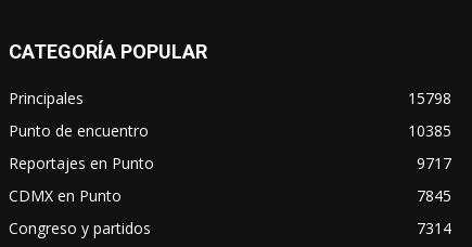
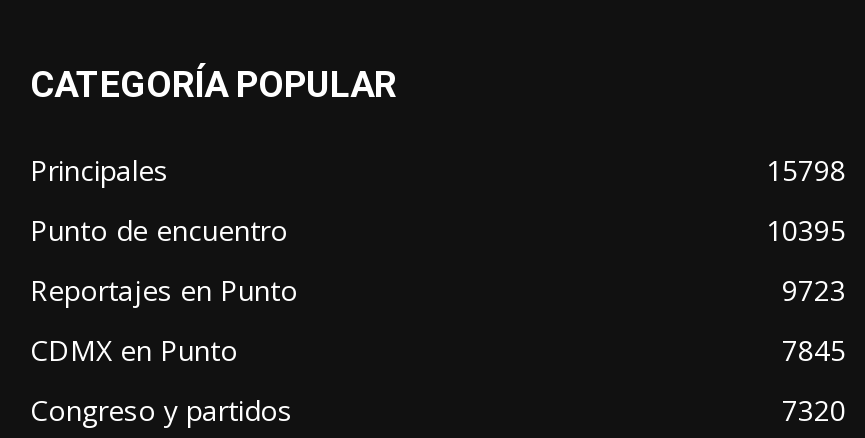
- 10385
+ 10395

- 9717
+ 9723

- 7314
+ 7320
